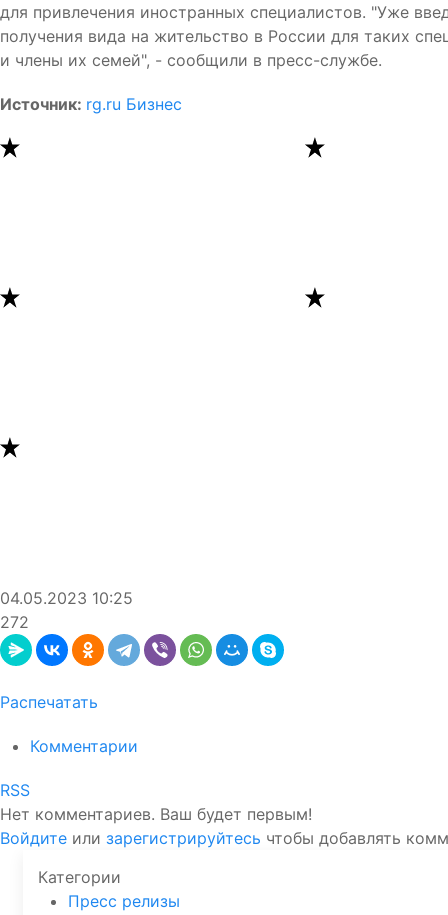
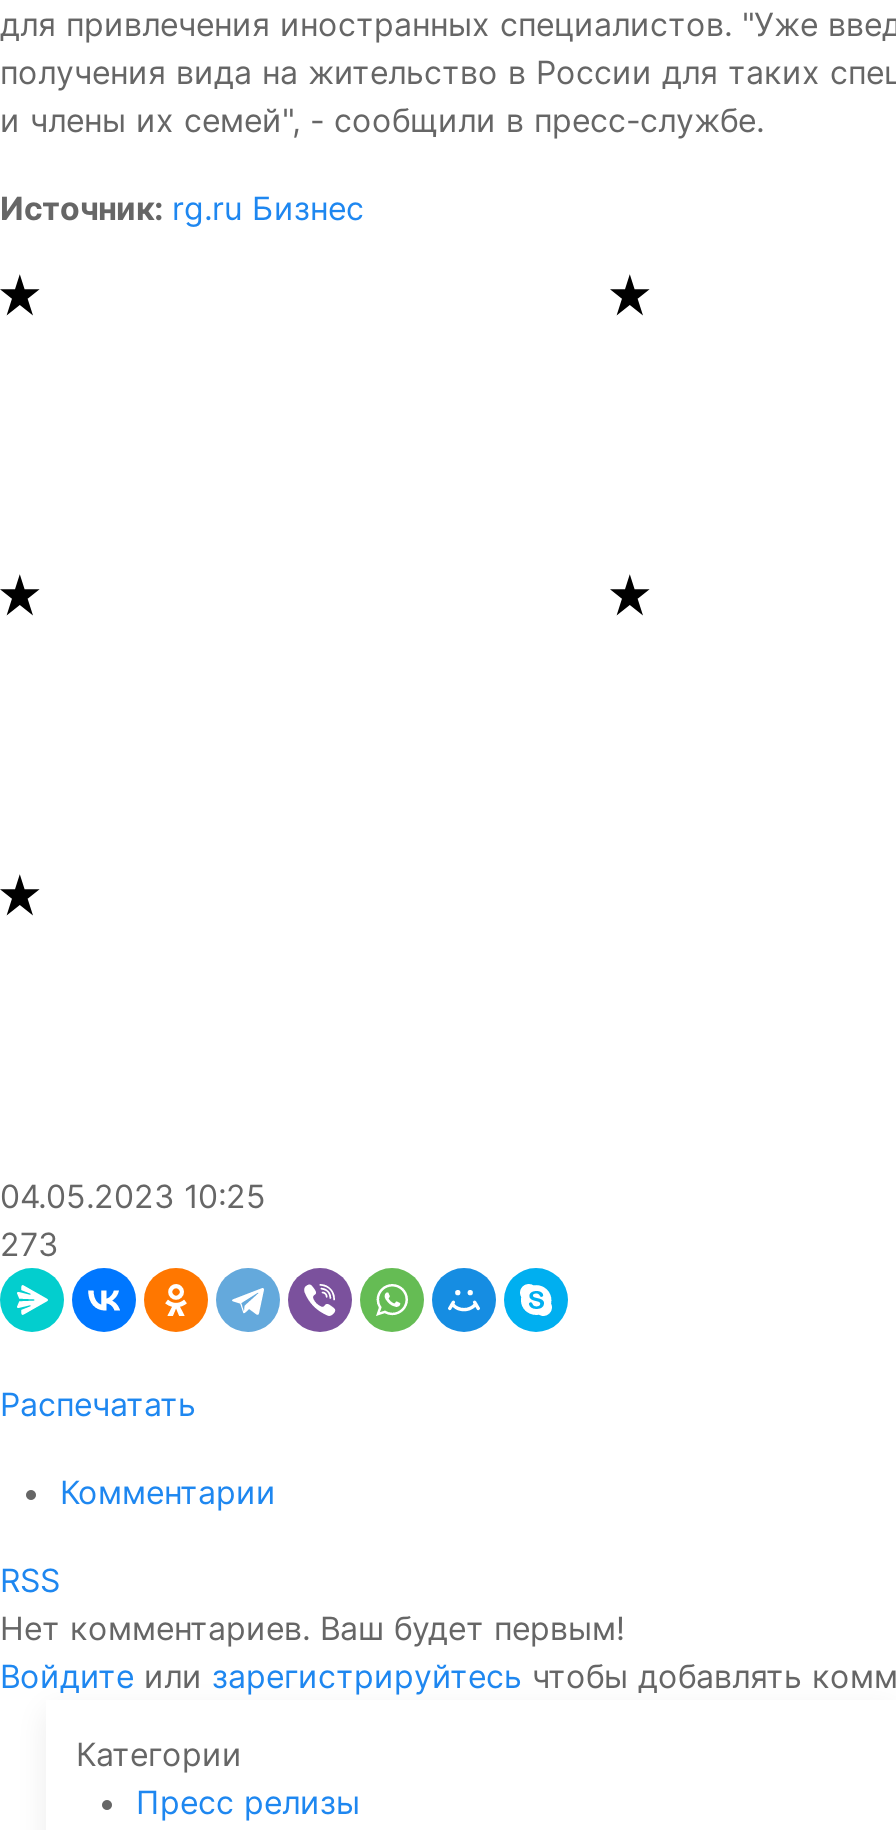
- 272
+ 273
